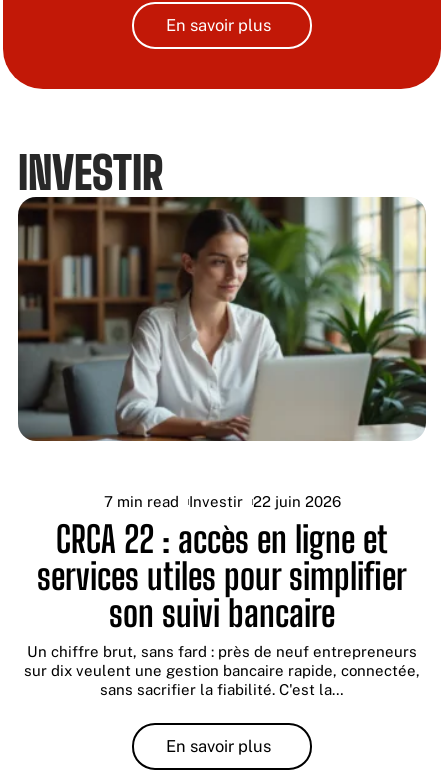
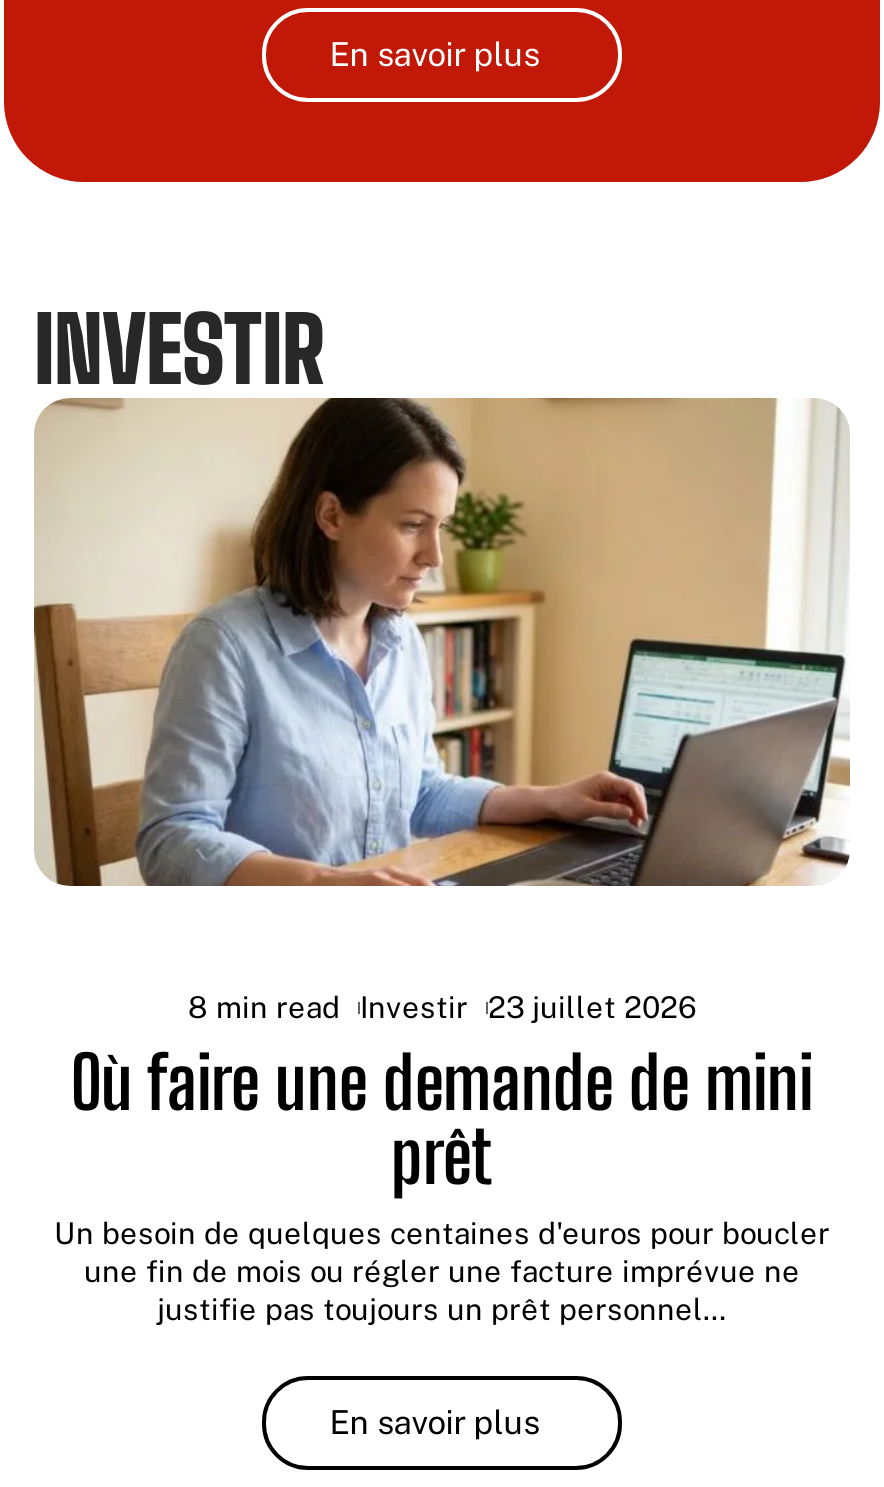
- [image]
+ [image]

- 7 min read Investir 22 juin 2026
- CRCA 22 : accès en ligne et
- services utiles pour simplifier
- son suivi bancaire
- Un chiffre brut, sans fard : près de neuf entrepreneurs
- sur dix veulent une gestion bancaire rapide, connectée,
- sans sacrifier la fiabilité. C'est la…
+ 8 min read Investir 23 juillet 2026
+ Où faire une demande de mini
+ prêt
+ Un besoin de quelques centaines d'euros pour boucler
+ une fin de mois ou régler une facture imprévue ne
+ justifie pas toujours un prêt personnel…
